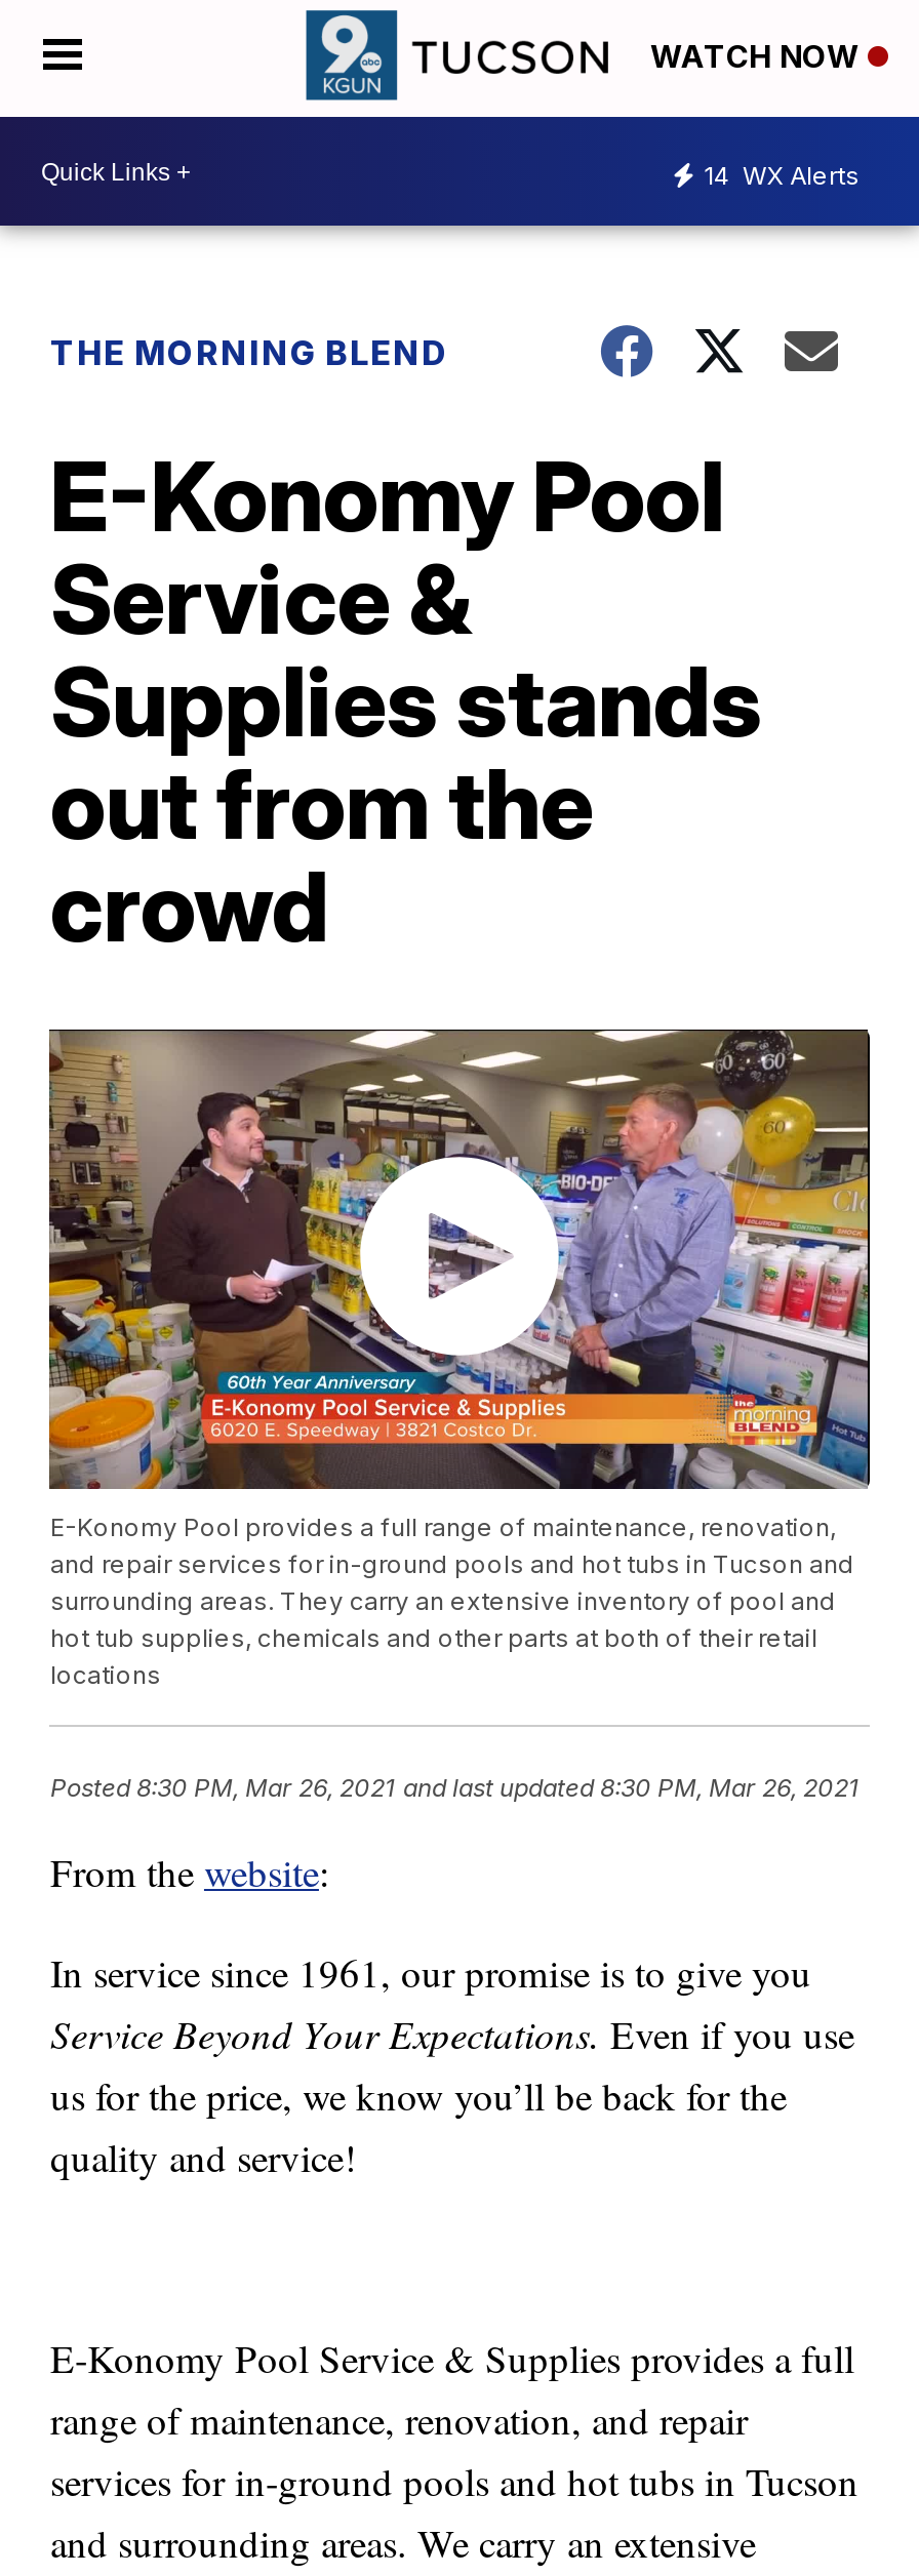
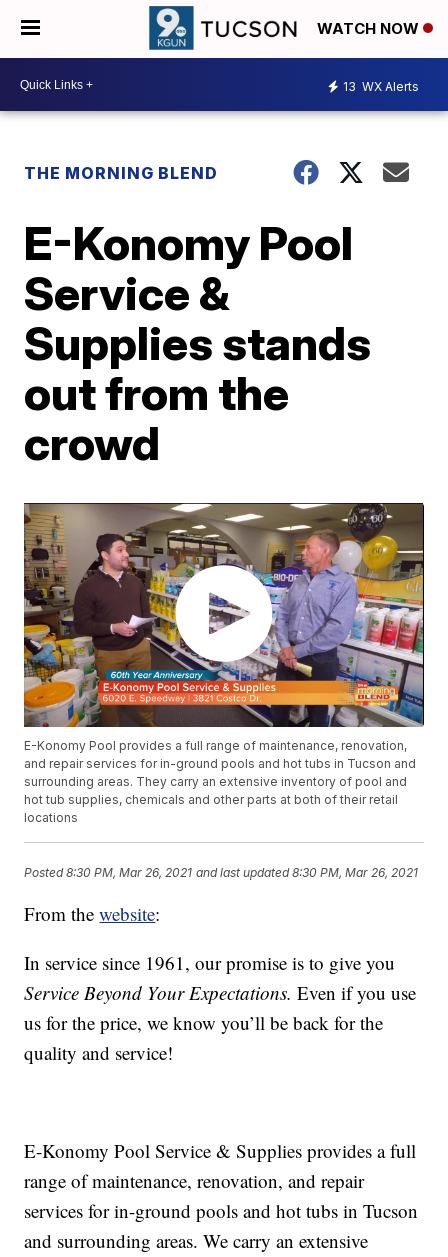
- 14 WX Alerts
+ 13 WX Alerts
